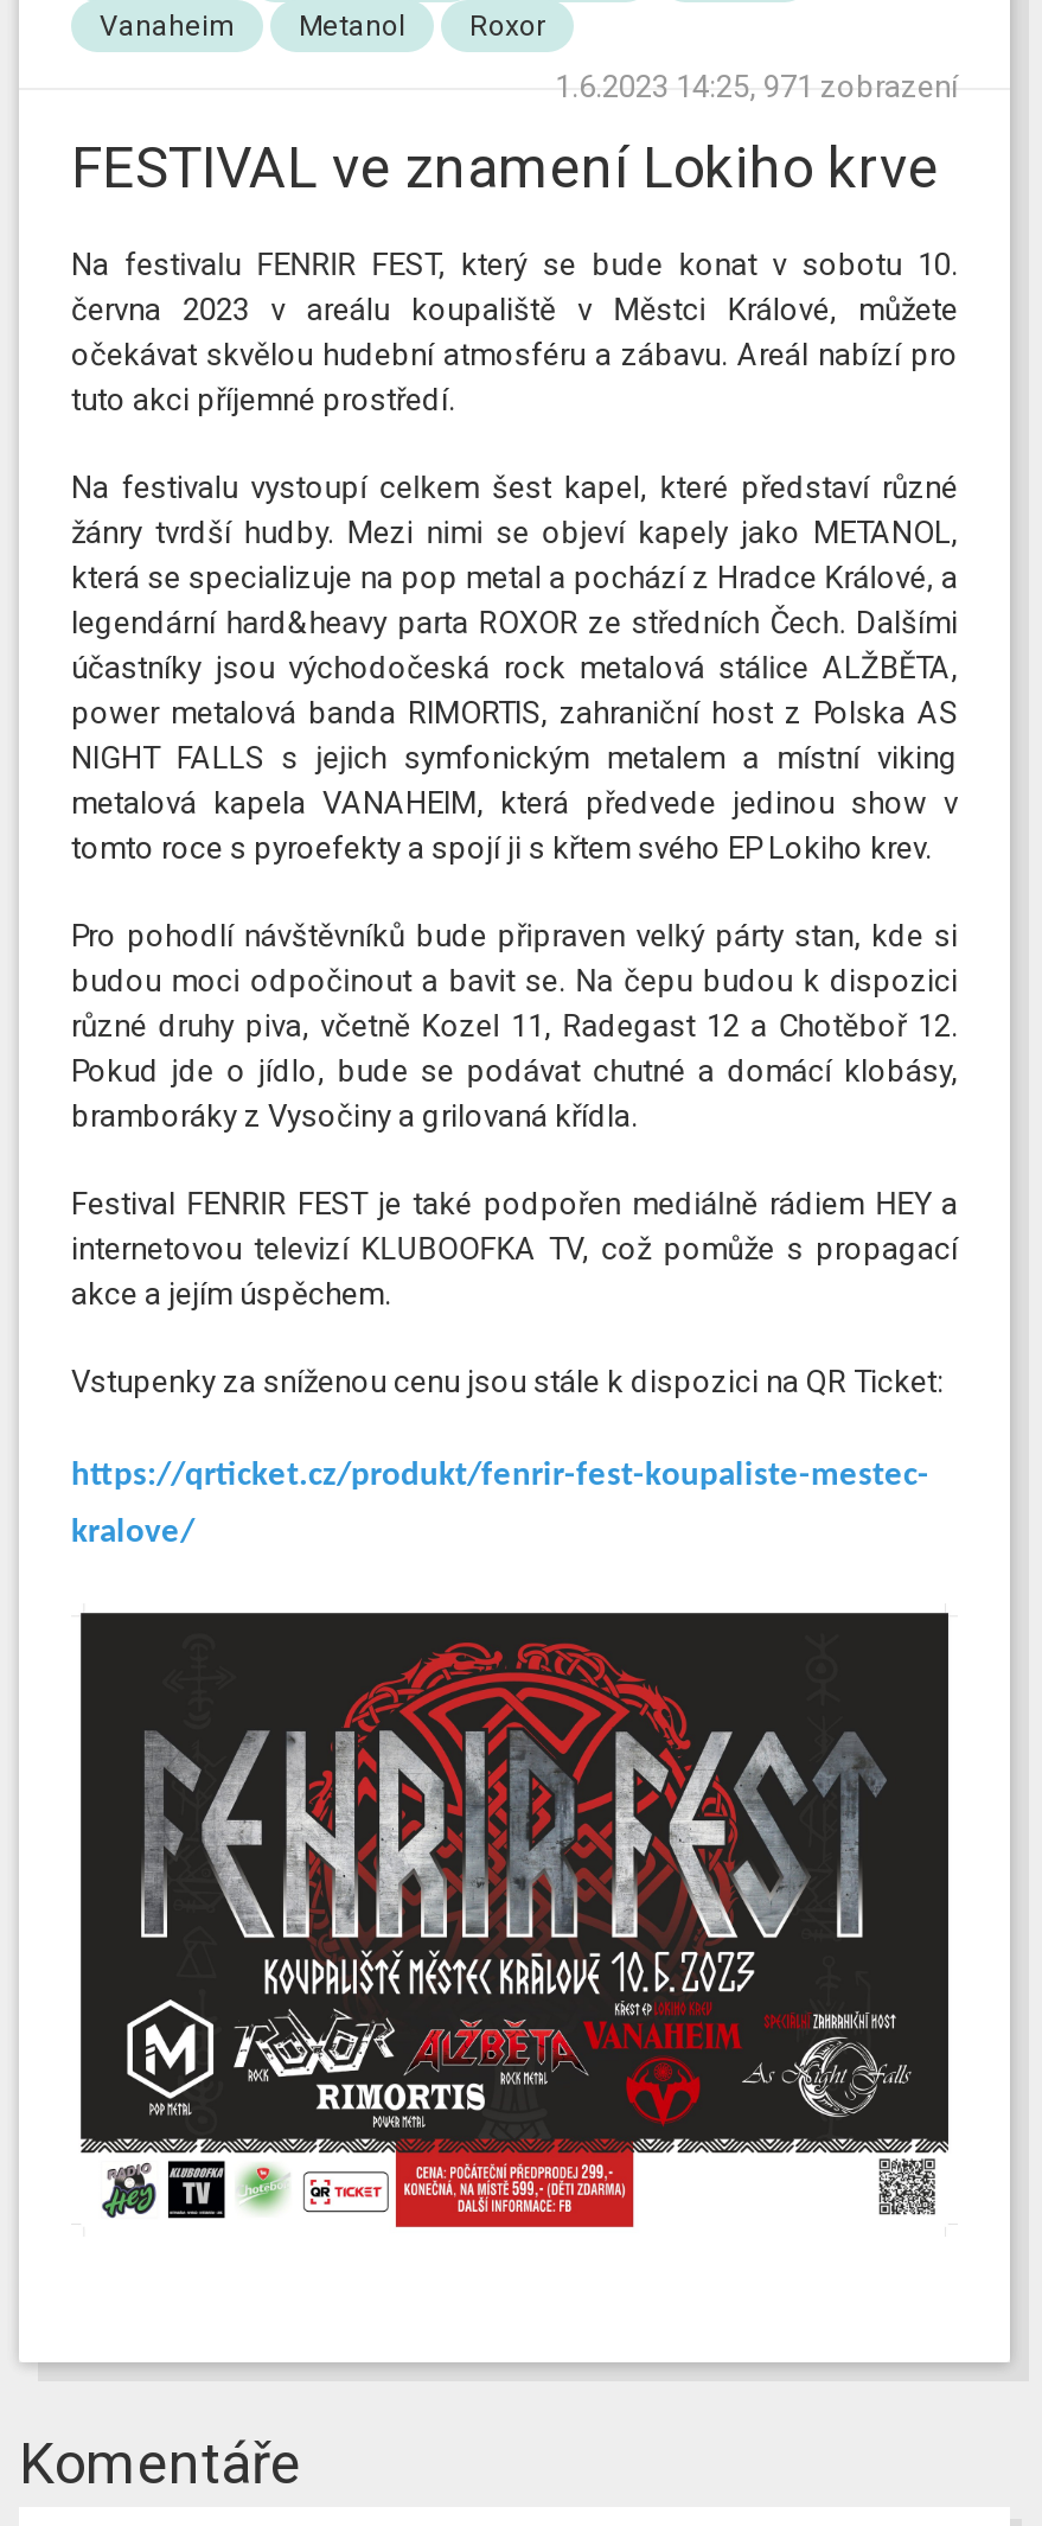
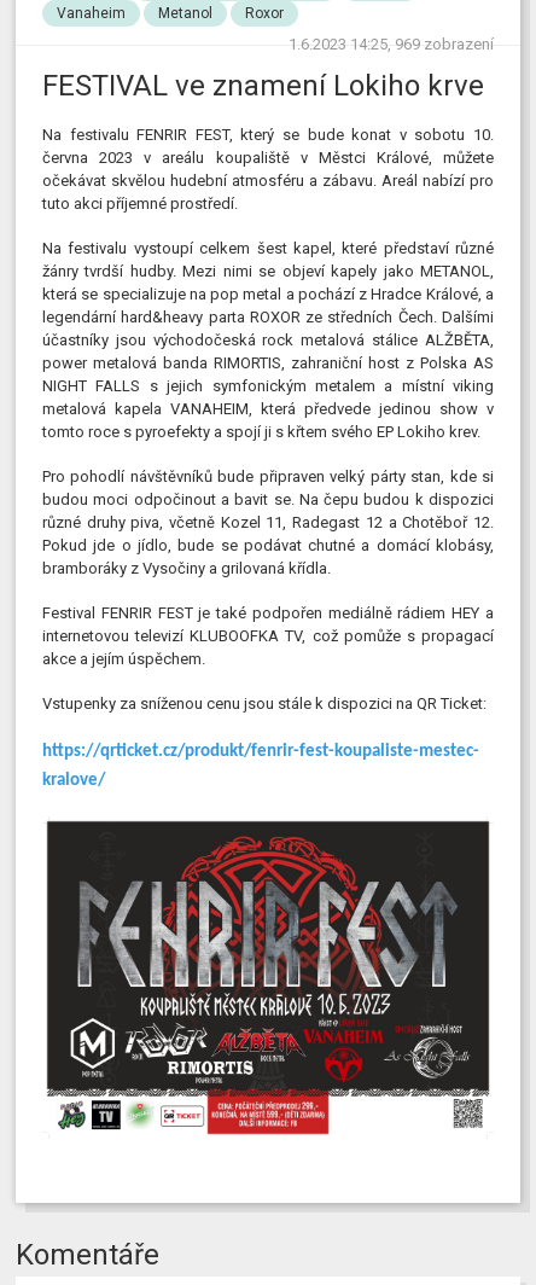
- 1.6.2023 14:25, 971 zobrazení
+ 1.6.2023 14:25, 969 zobrazení
